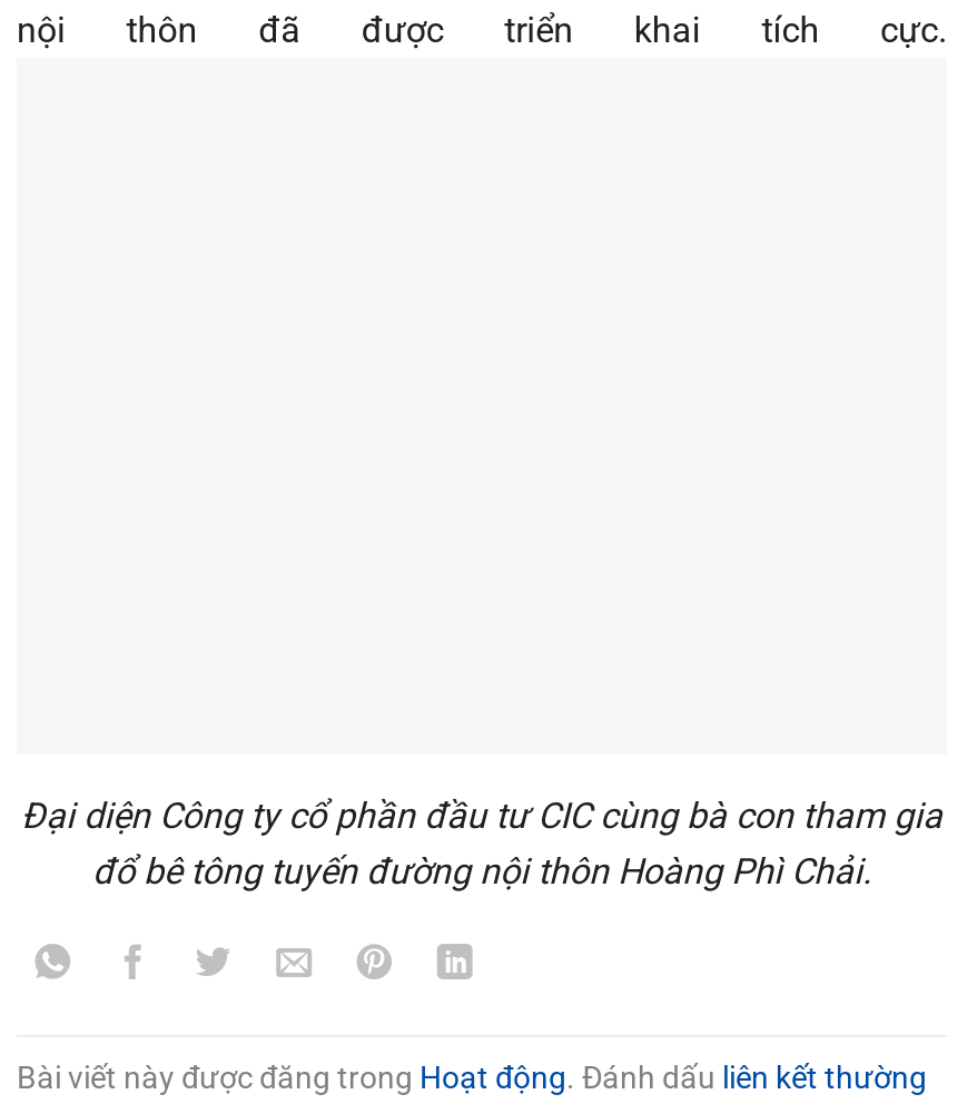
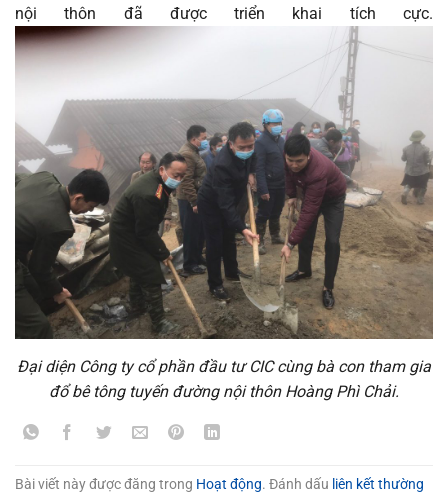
+ [image]
